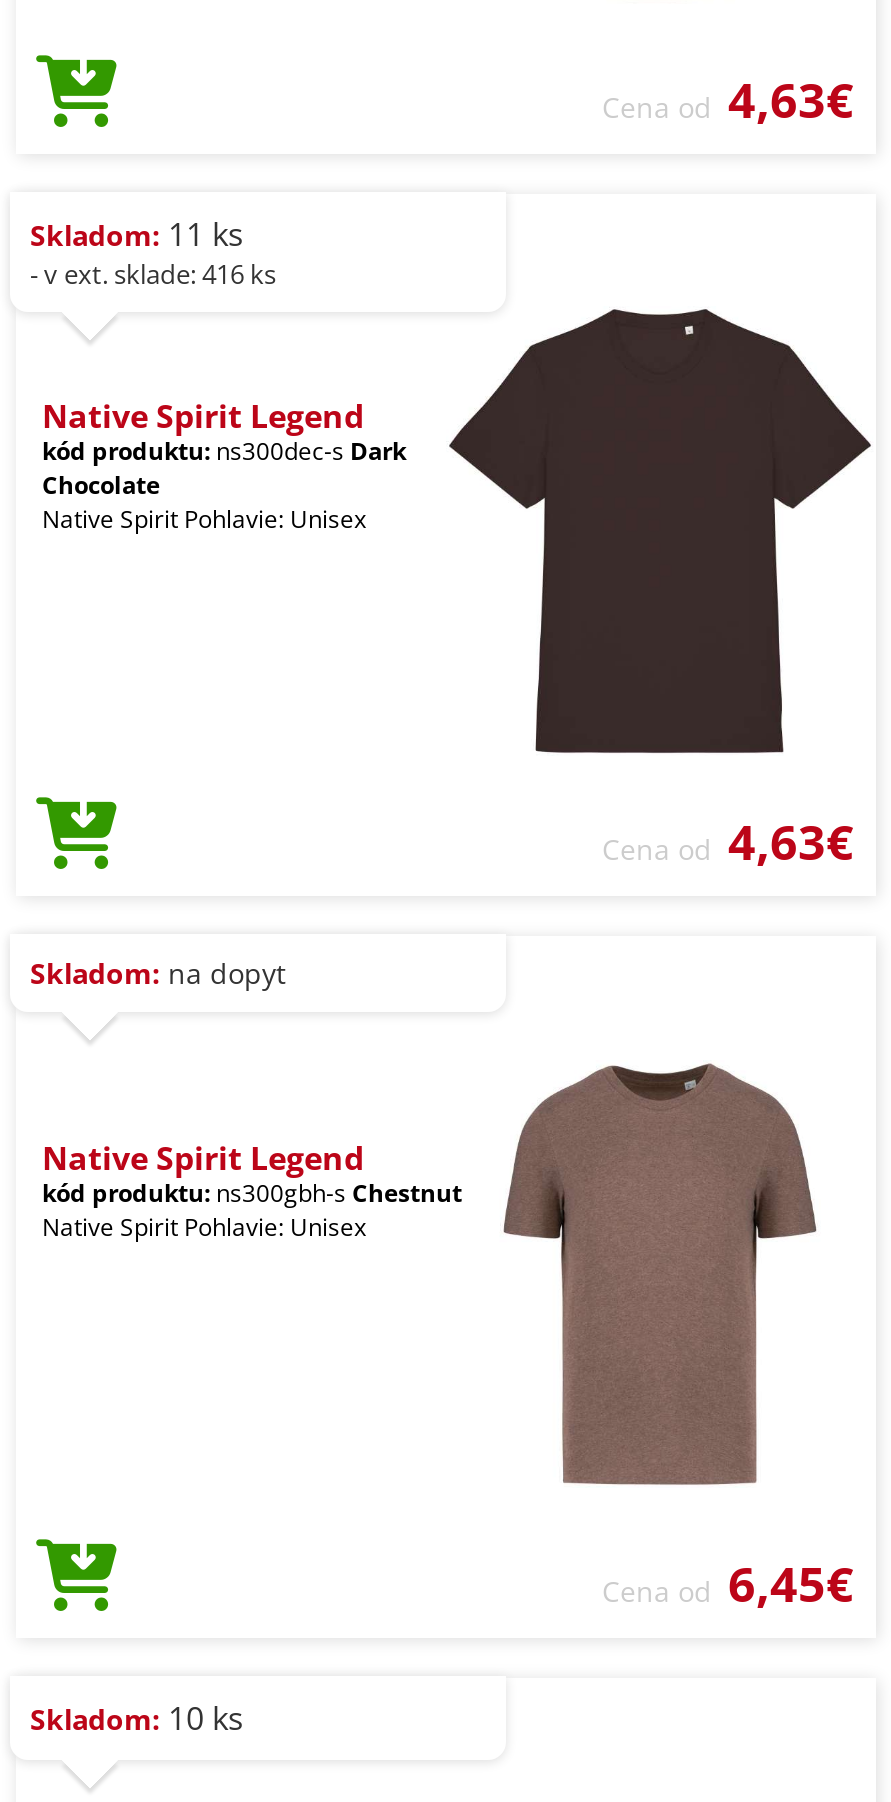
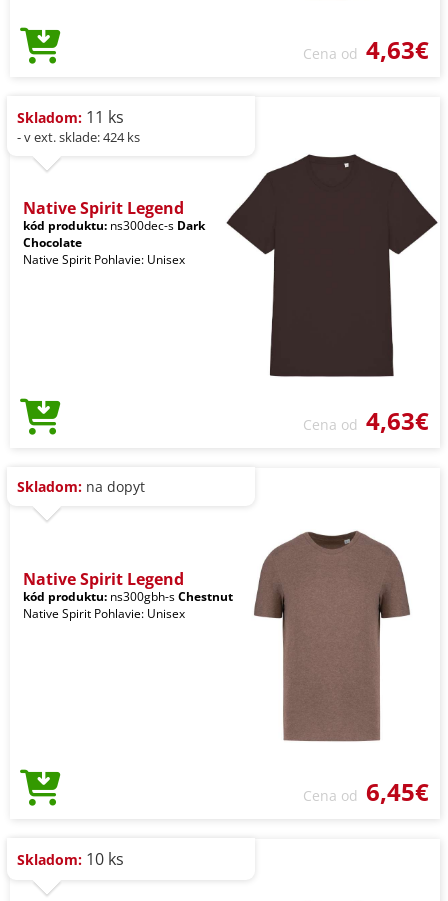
- - v ext. sklade: 416 ks
+ - v ext. sklade: 424 ks
